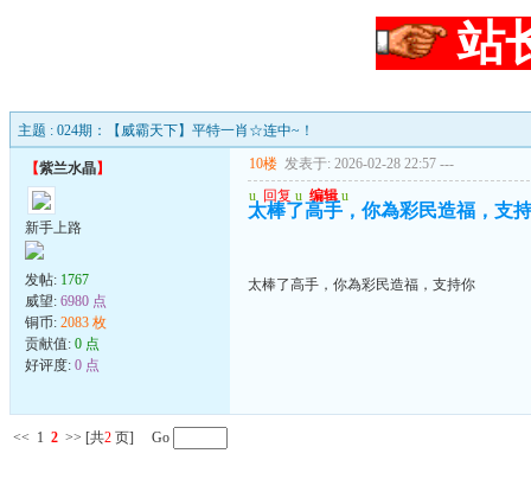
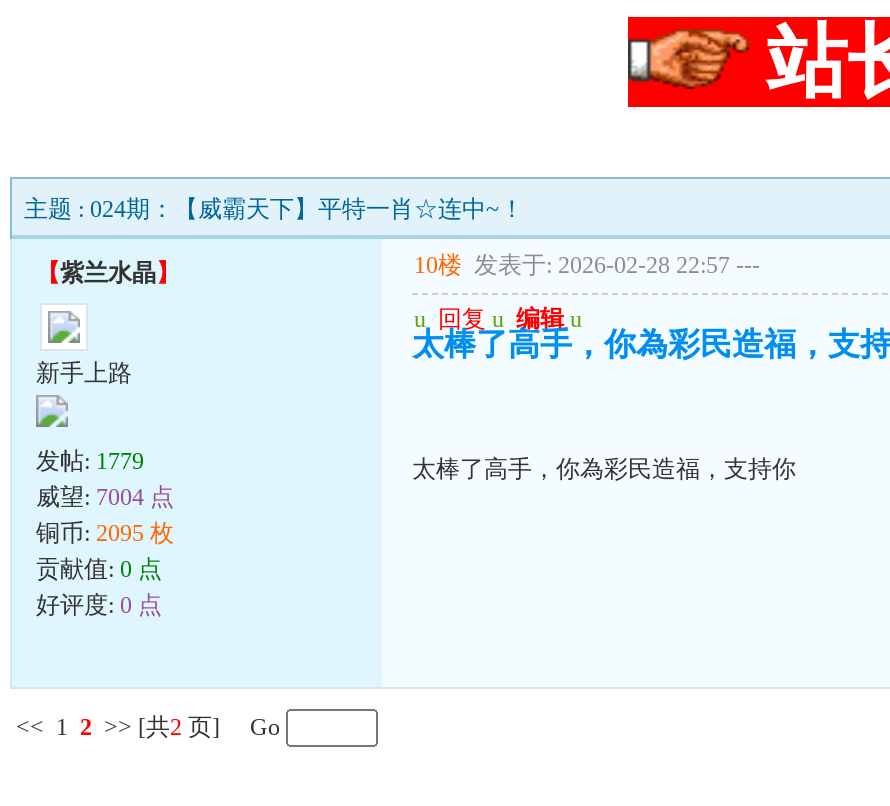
- 发帖: 1767
+ 发帖: 1779

- 威望: 6980 点
+ 威望: 7004 点

- 铜币: 2083 枚
+ 铜币: 2095 枚
